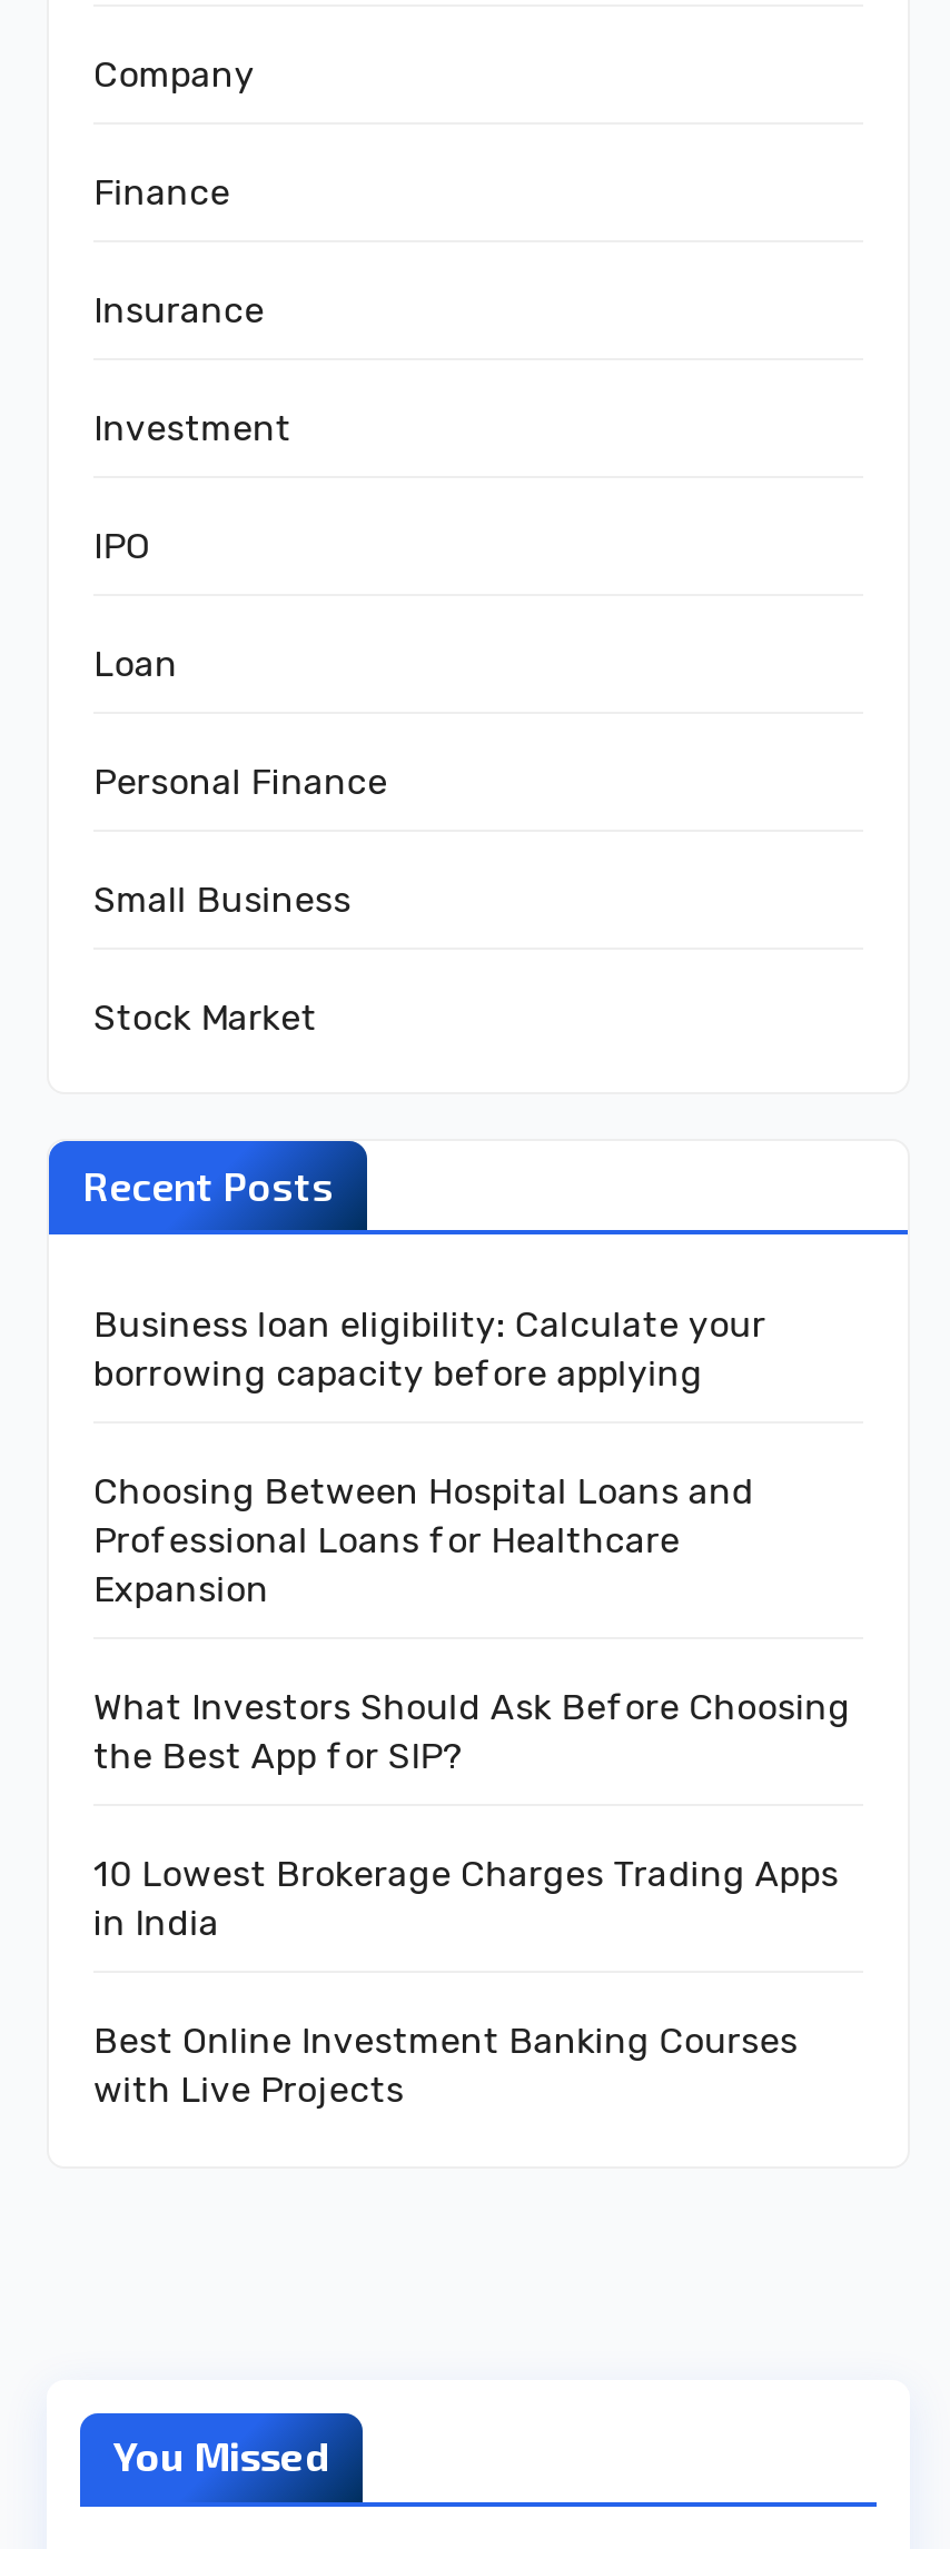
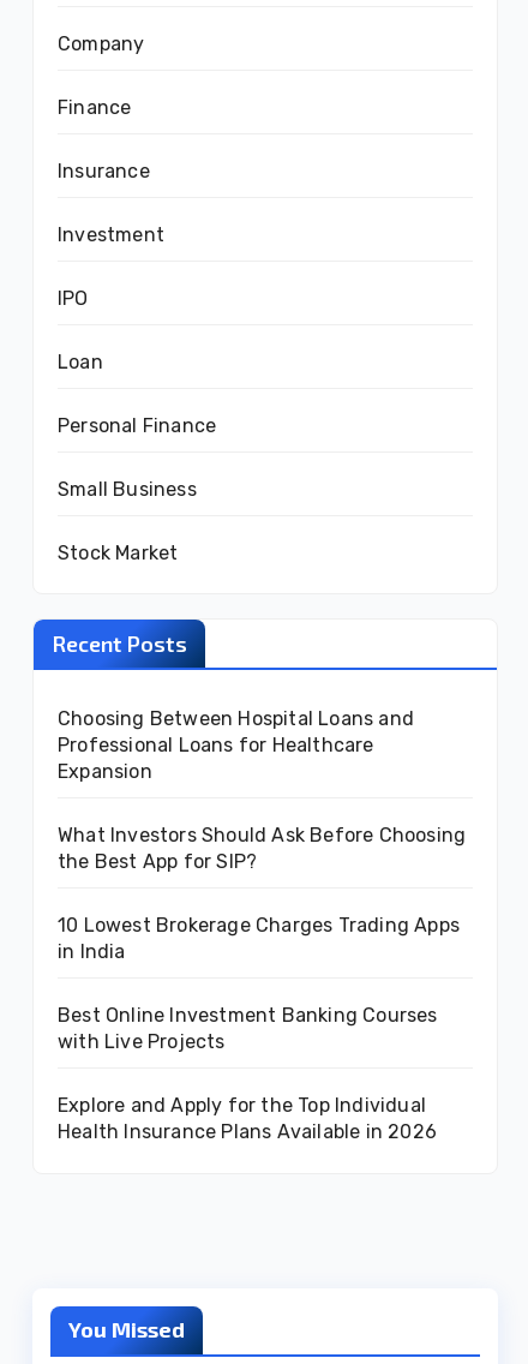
- Business loan eligibility: Calculate your
- borrowing capacity before applying

moved up: Choosing Between Hospital Loans and | Professional Loans for Healthcare | Expansion | ... | Best Online Investment Banking Courses | with Live Projects

+ Explore and Apply for the Top Individual
+ Health Insurance Plans Available in 2026
